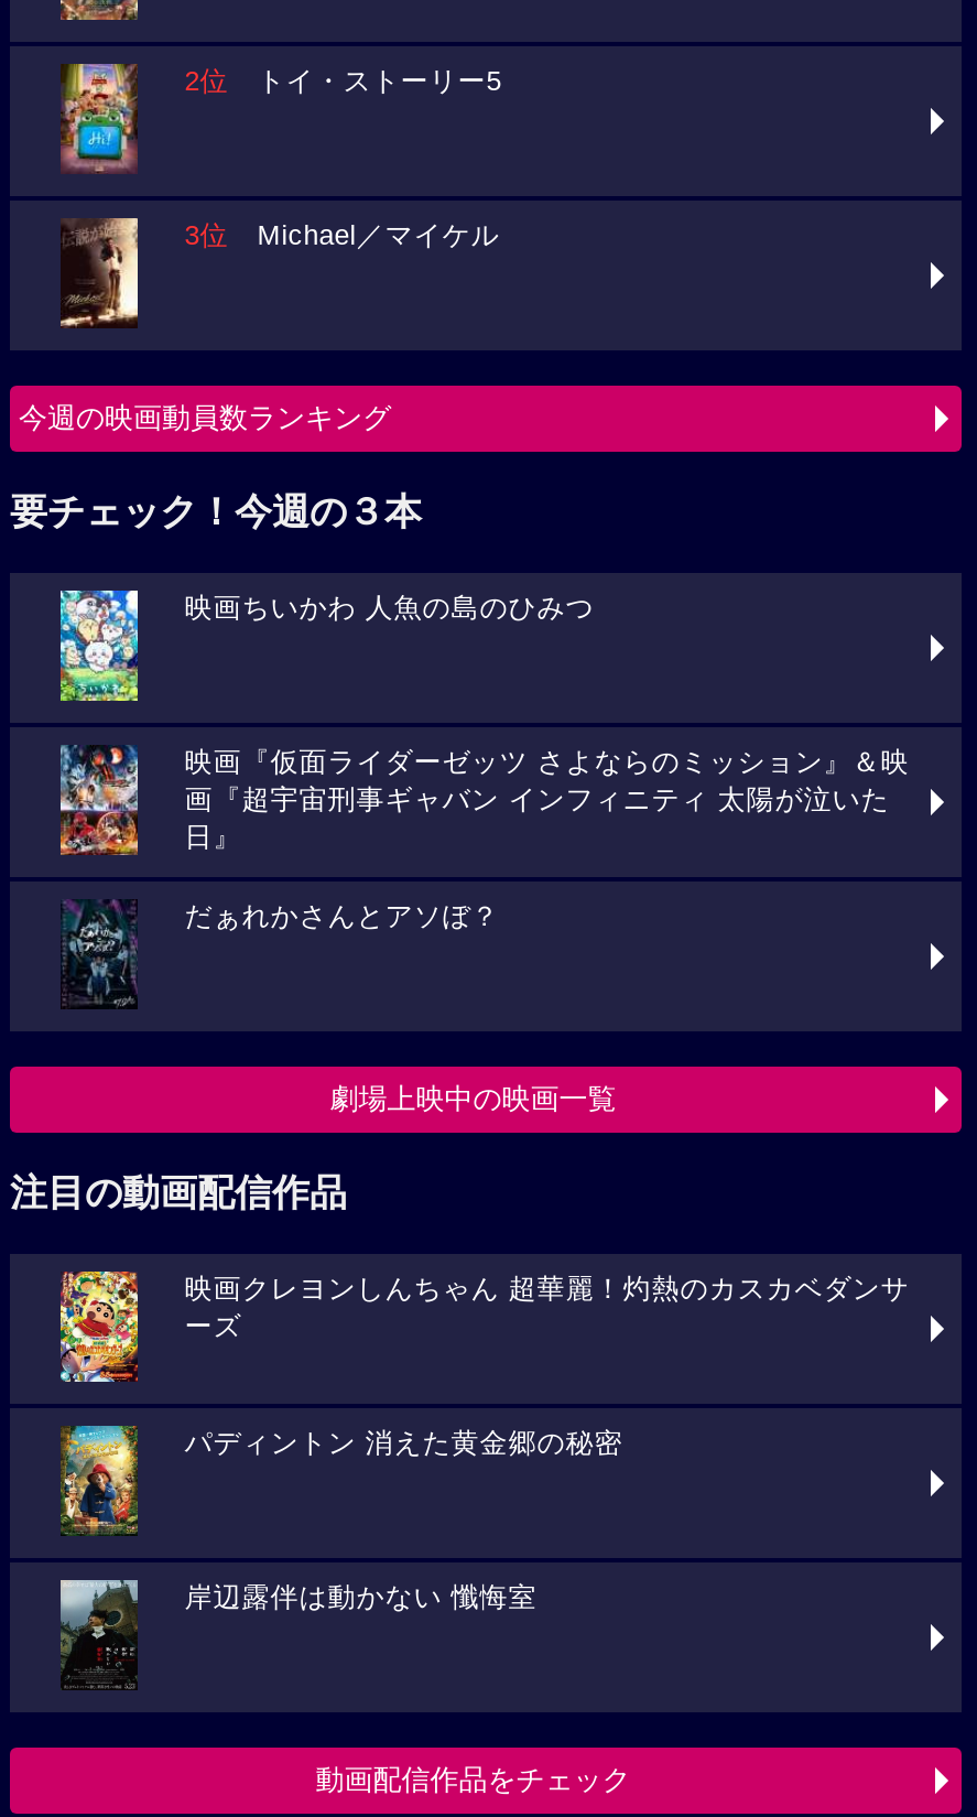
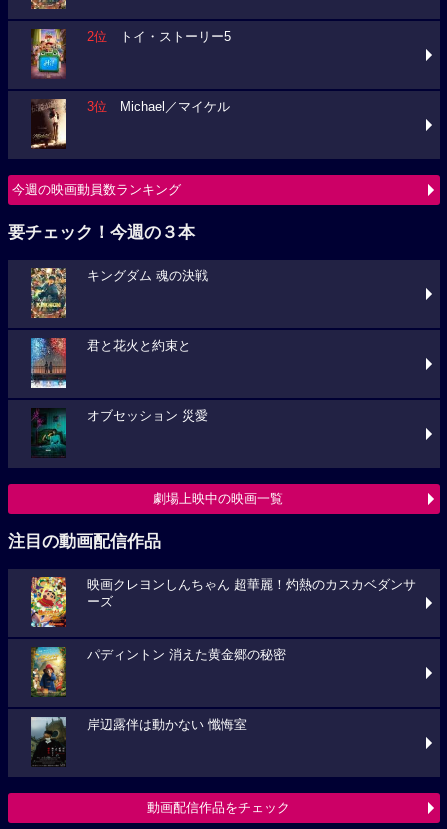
- [image]
- 映画ちいかわ 人魚の島のひみつ
+ [image]
+ キングダム 魂の決戦

- [image]
- 映画『仮面ライダーゼッツ さよならのミッション』＆映
- 画『超宇宙刑事ギャバン インフィニティ 太陽が泣いた
- 日』
+ [image]
+ 君と花火と約束と

- [image]
- だぁれかさんとアソぼ？
+ [image]
+ オブセッション 災愛
